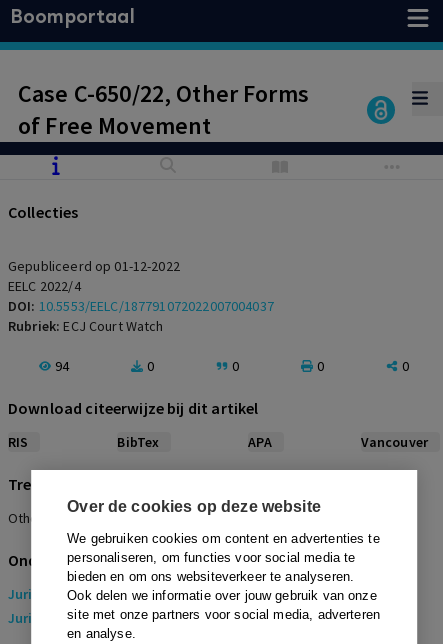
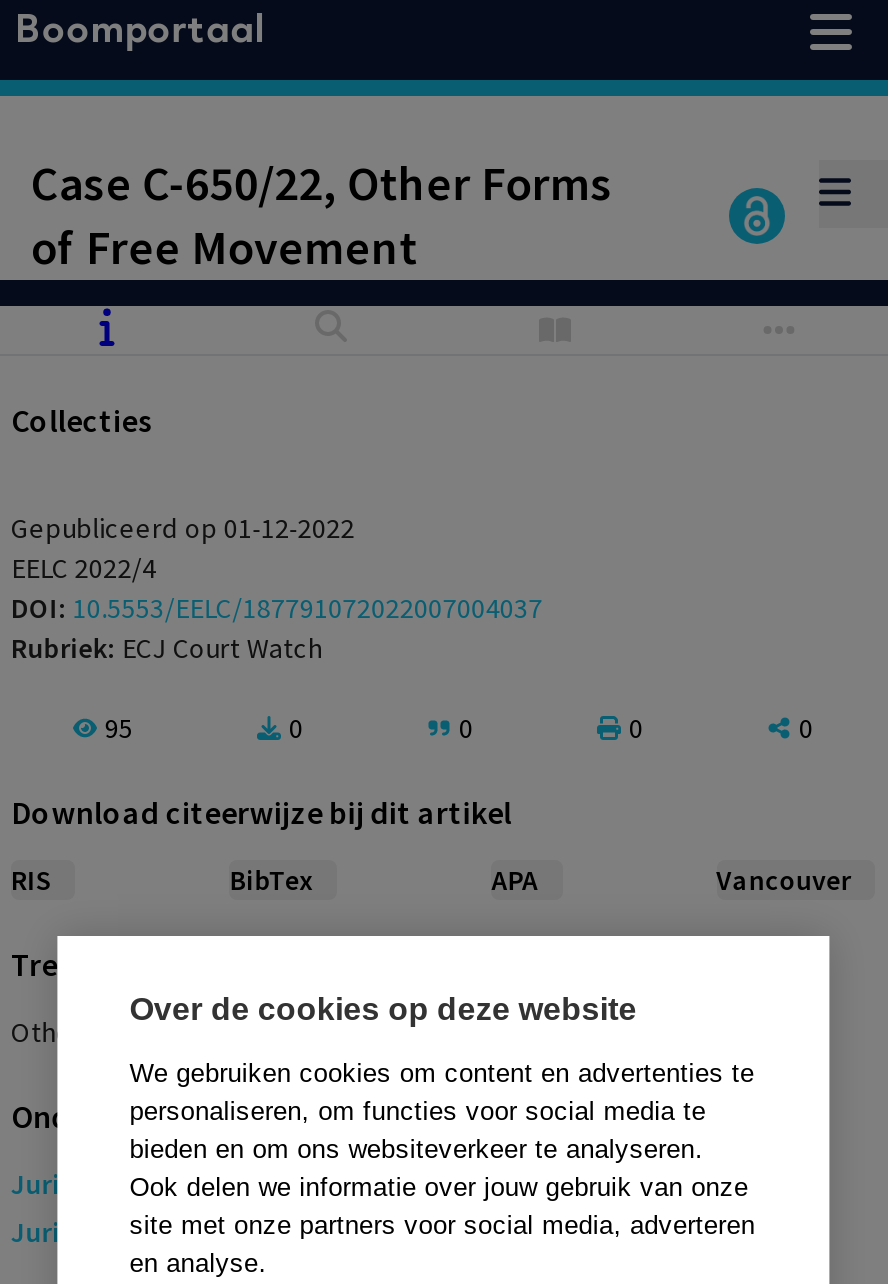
- 94
+ 95
